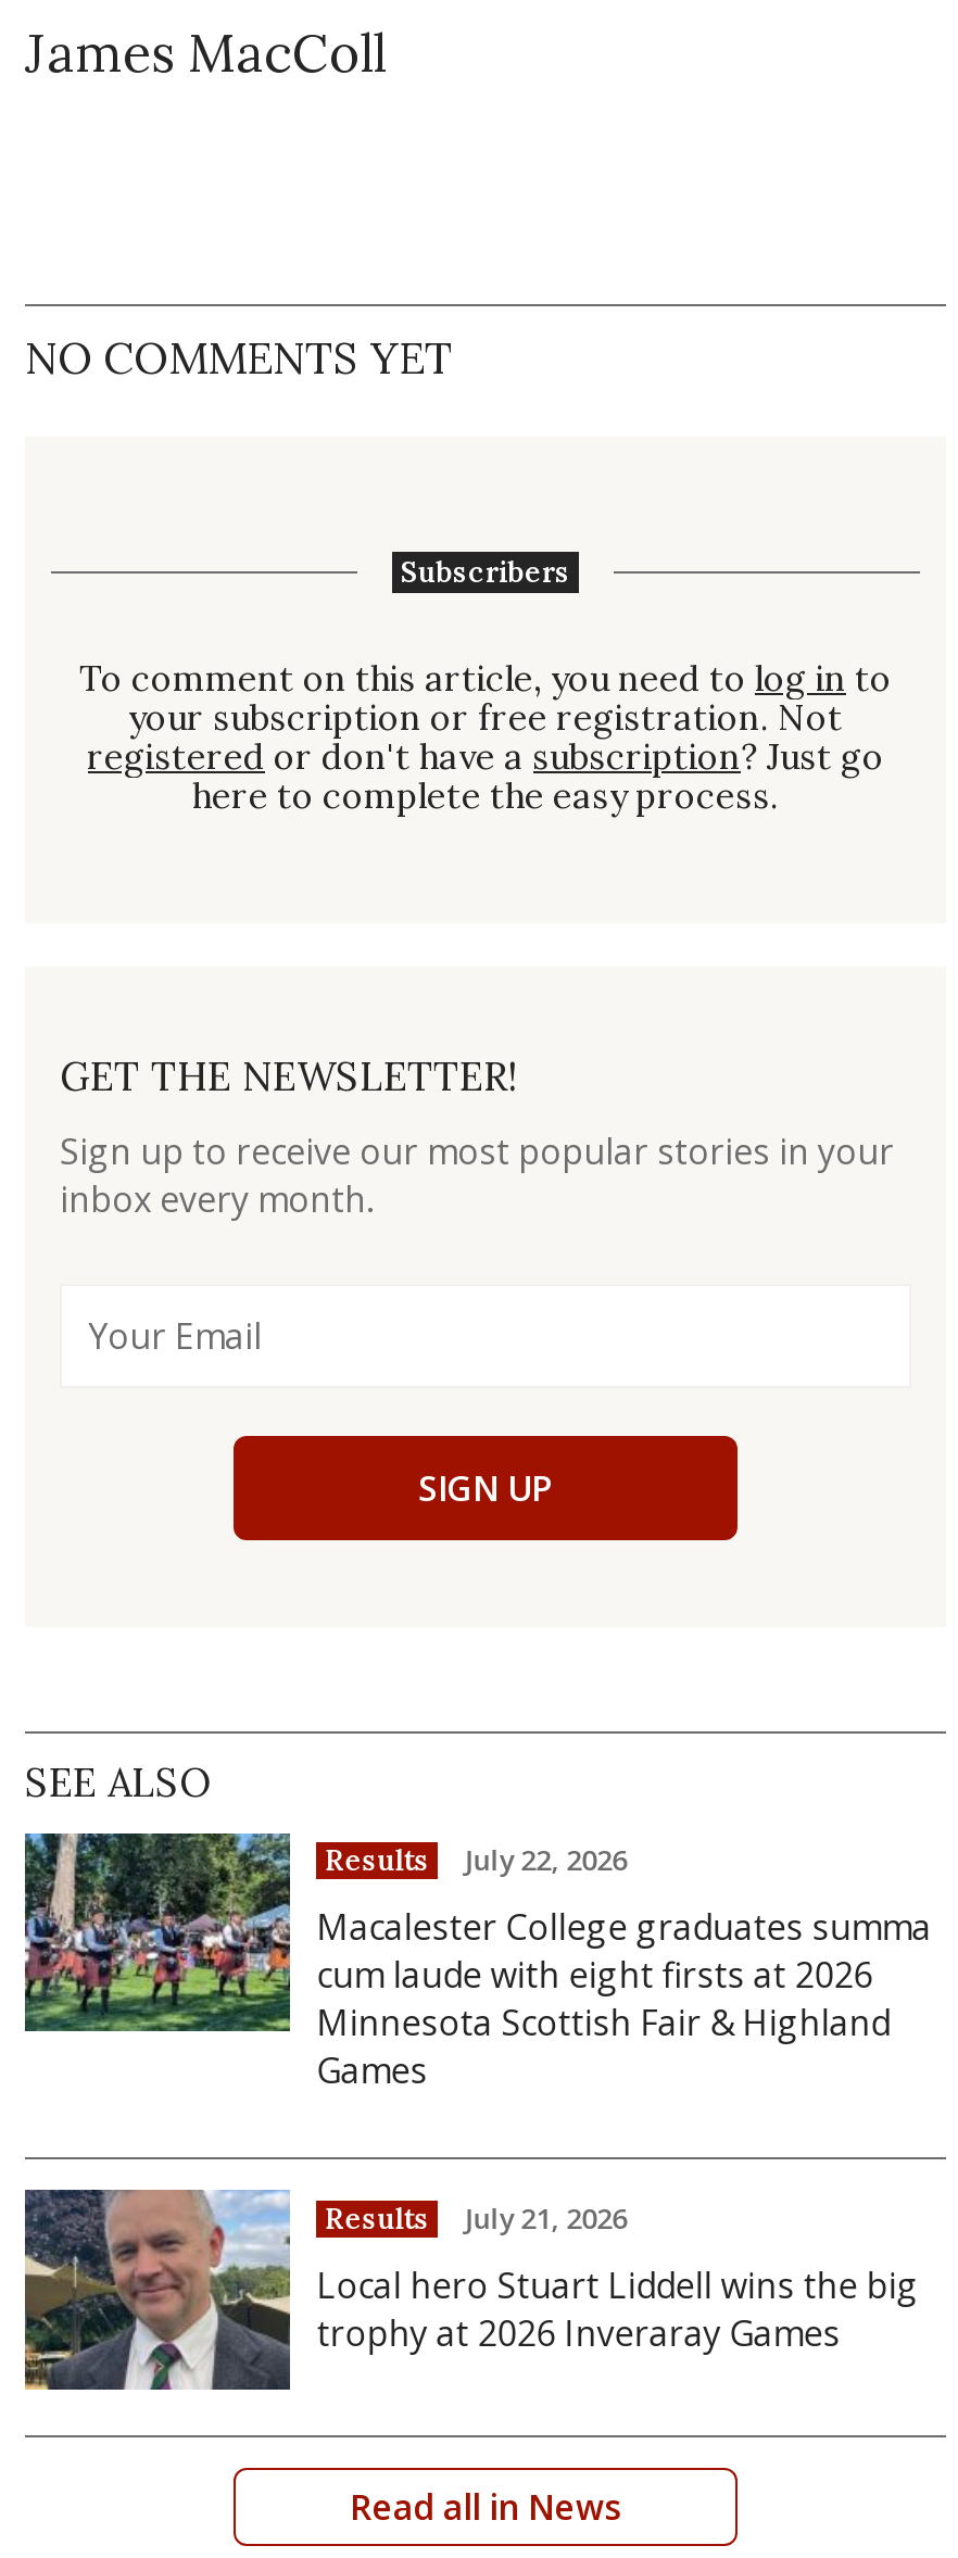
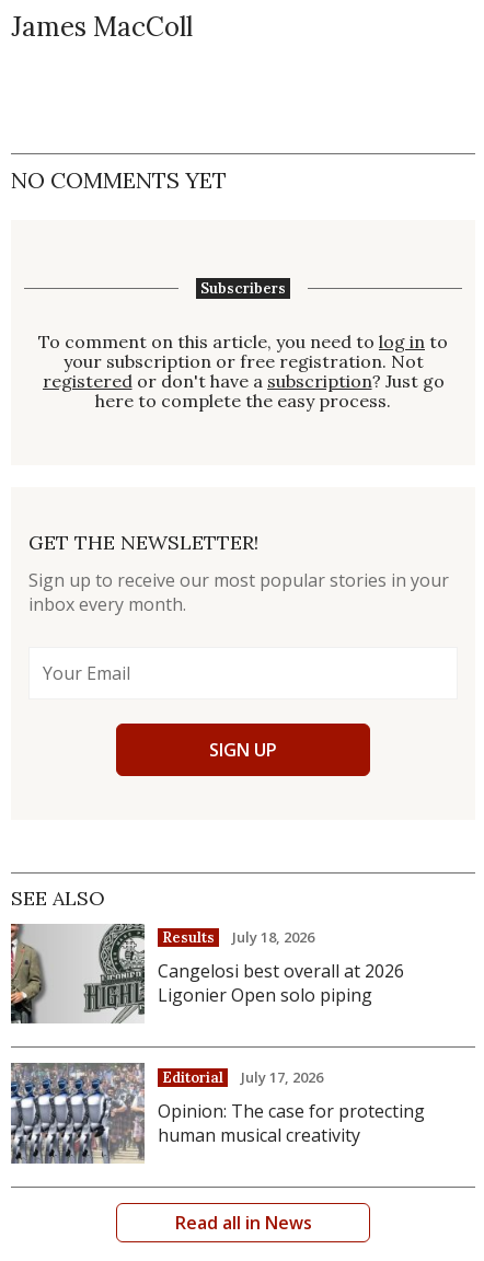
- [image]
- Macalester College graduates summa
- cum laude with eight firsts at 2026
- Minnesota Scottish Fair & Highland
- Games
+ [image]
+ Cangelosi best overall at 2026
+ Ligonier Open solo piping

- Results July 22, 2026
+ Results July 18, 2026

- [image]
- Local hero Stuart Liddell wins the big
- trophy at 2026 Inveraray Games
+ [image]
+ Opinion: The case for protecting
+ human musical creativity

- Results
- July 21, 2026
+ Editorial
+ July 17, 2026
